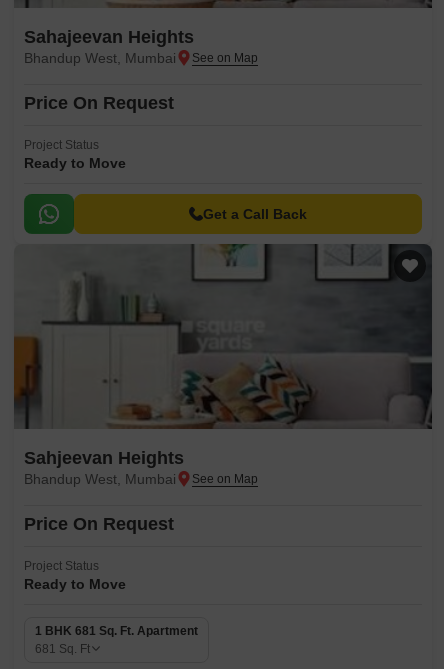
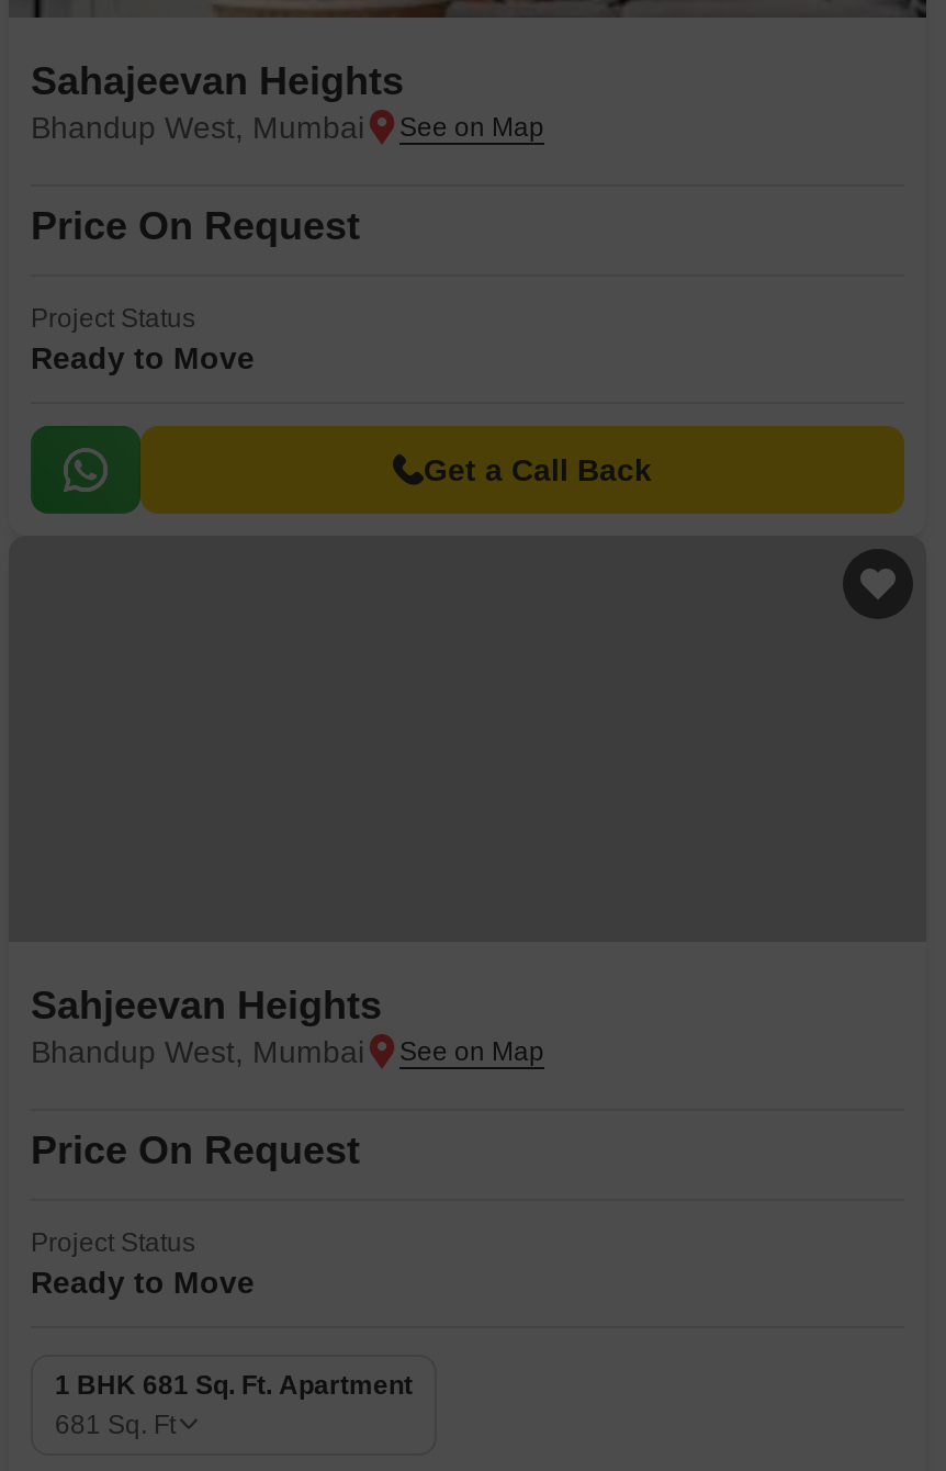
- [image]
